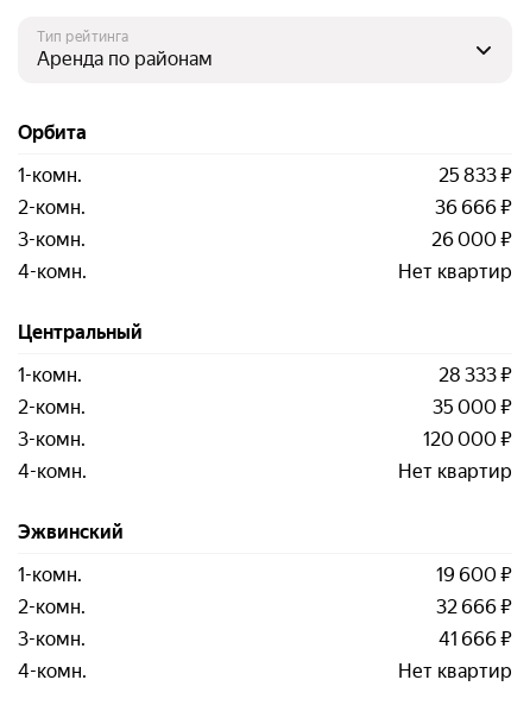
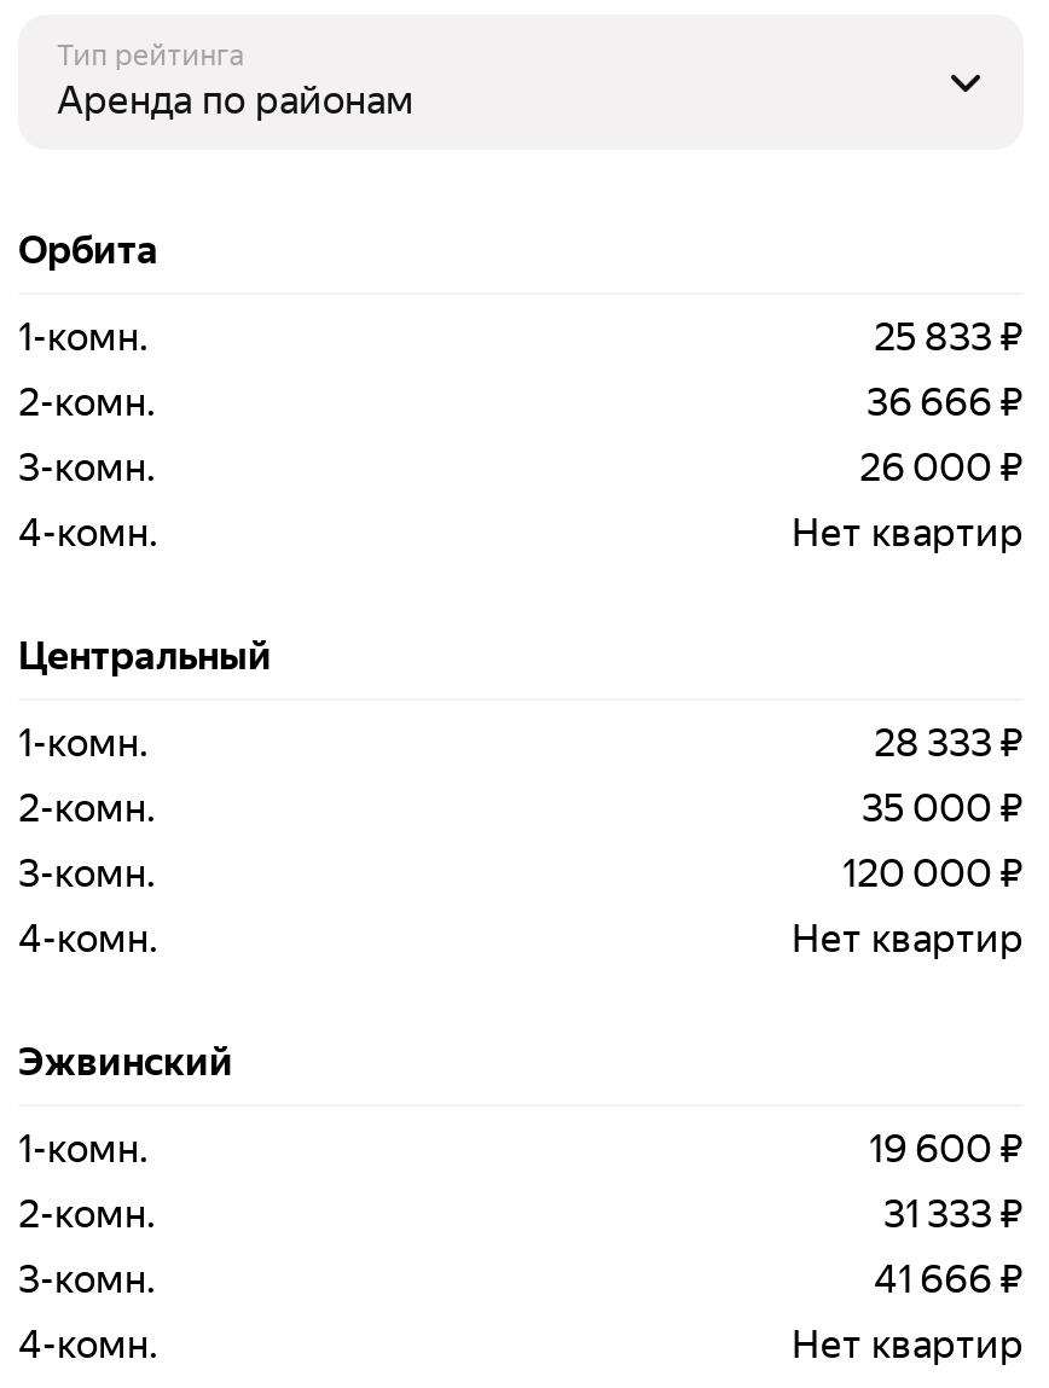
- 32 666 ₽
+ 31 333 ₽
